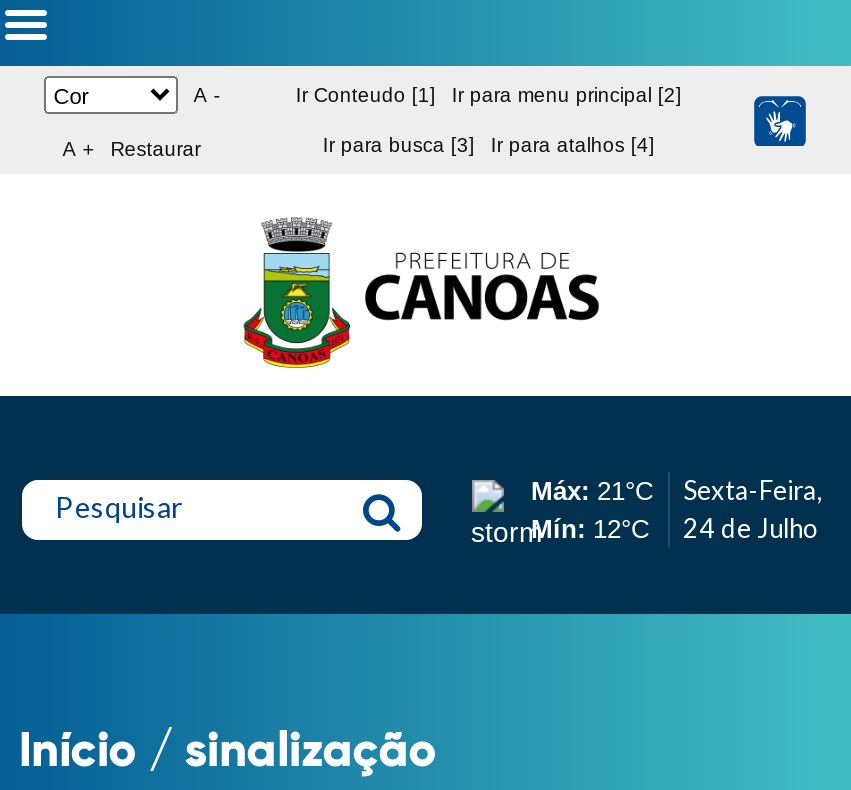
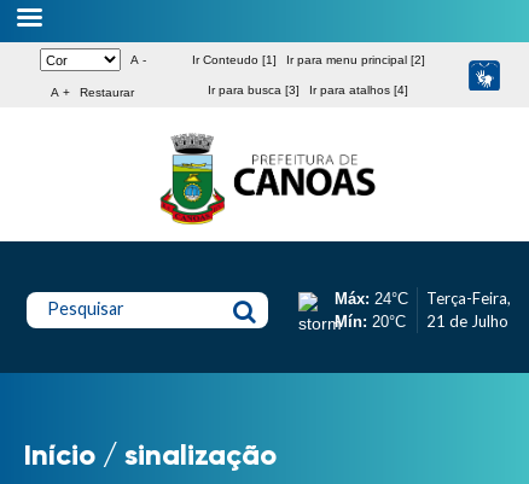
- Máx: 21°C
- Mín: 12°C
+ Máx: 24°C
+ Mín: 20°C

- Sexta-Feira,
- 24 de Julho
+ Terça-Feira,
+ 21 de Julho
